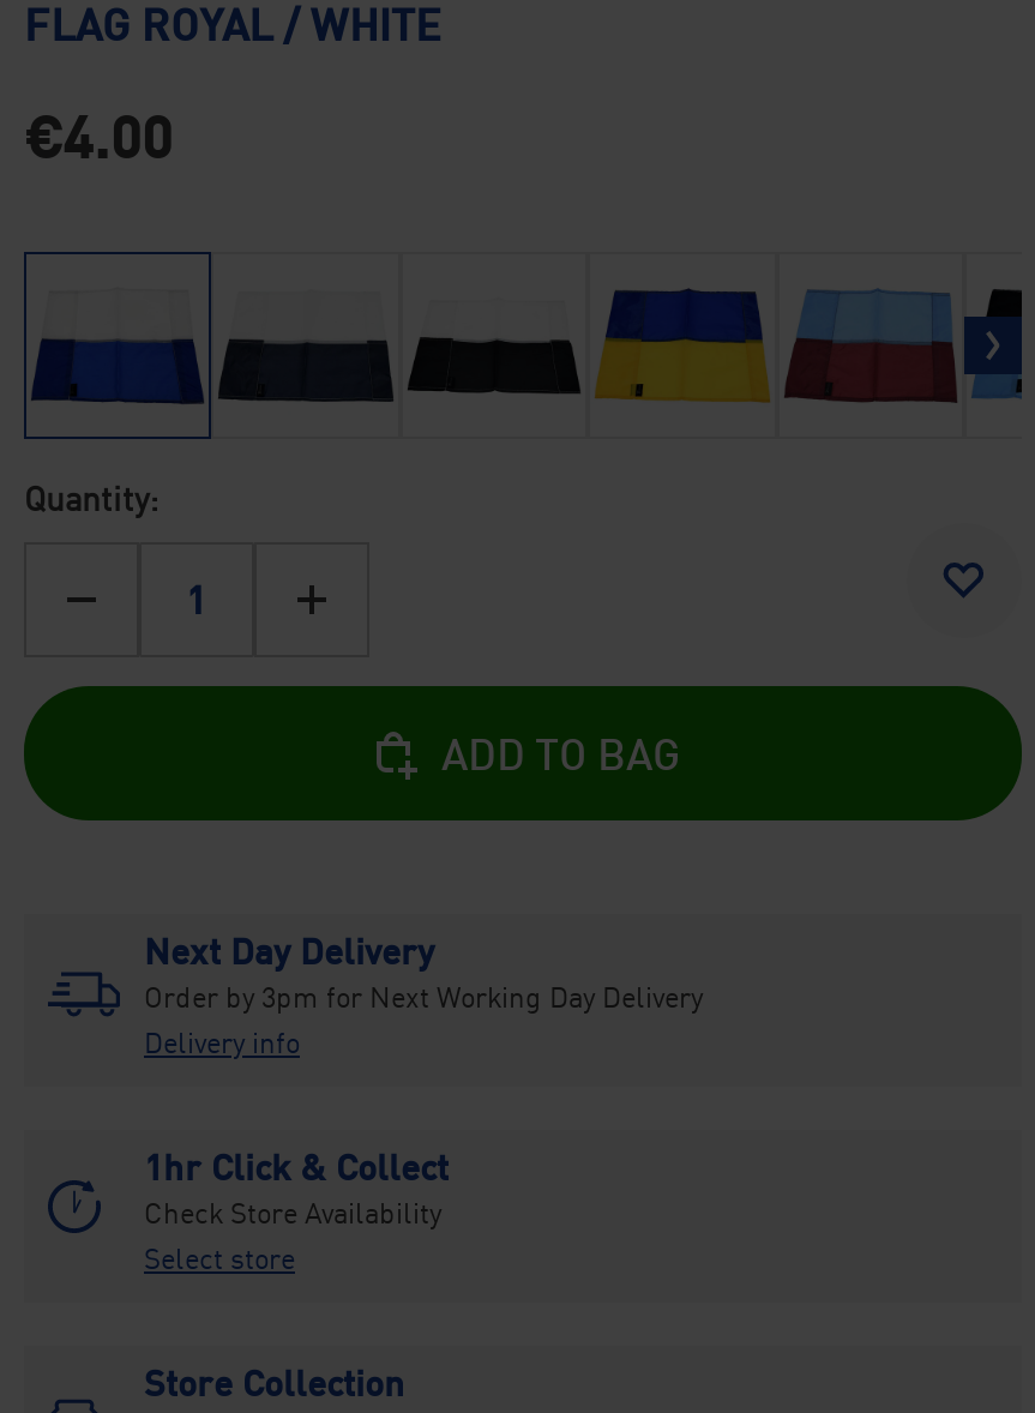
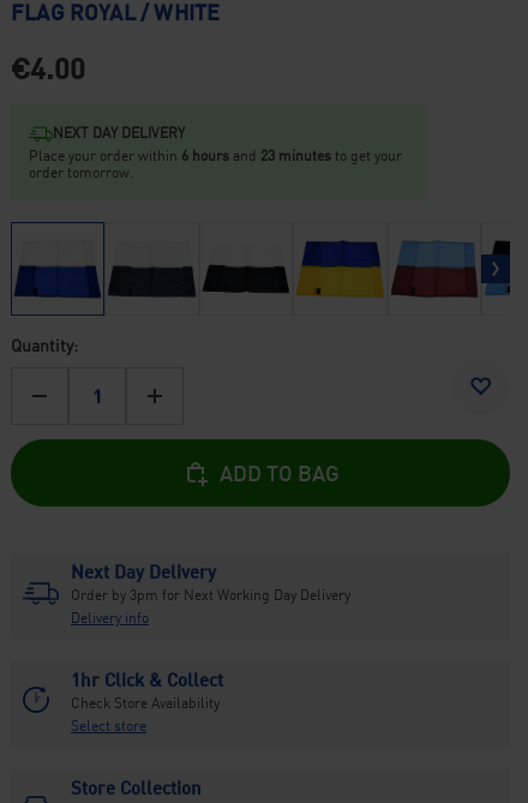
+ NEXT DAY DELIVERY
+ Place your order within 6 hours and 23 minutes to get your
+ order tomorrow.
